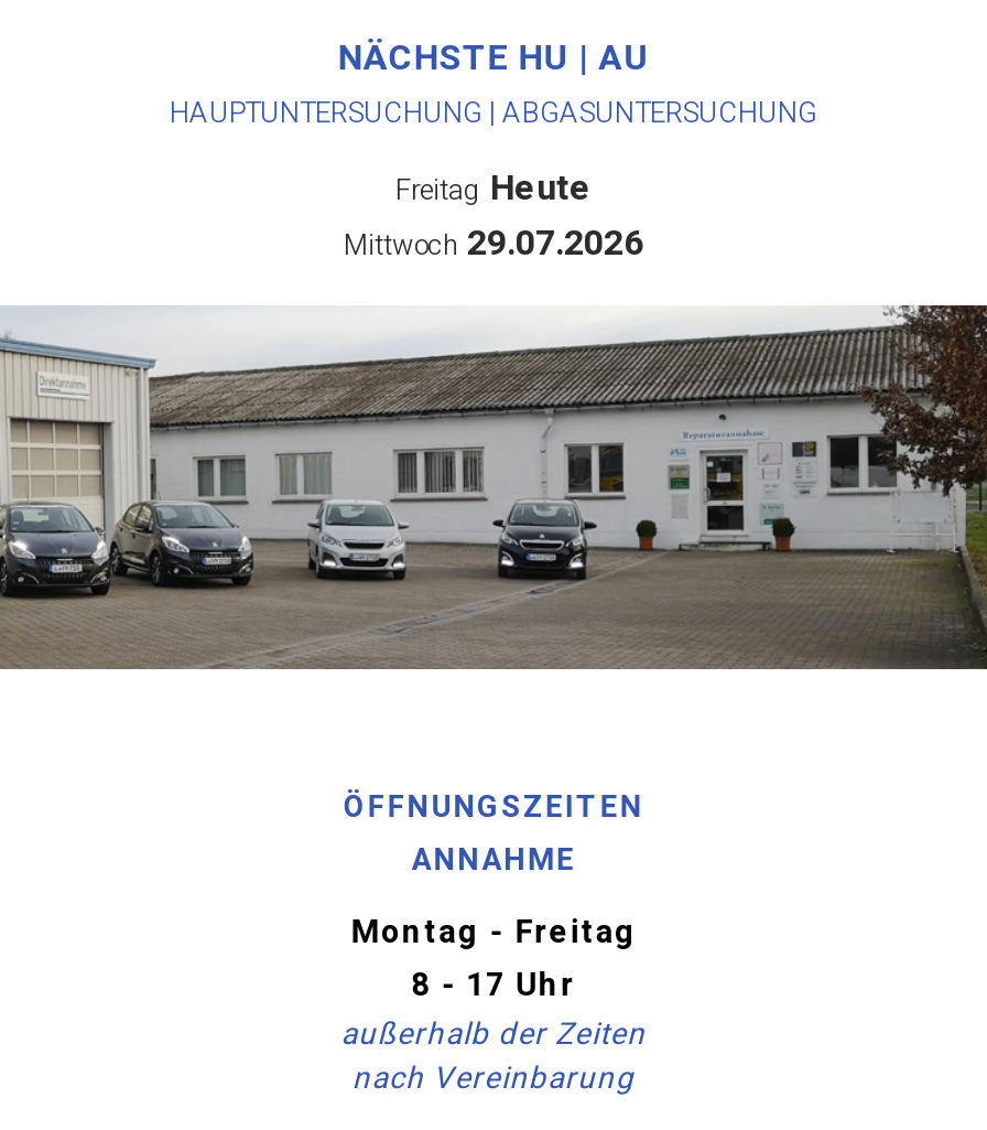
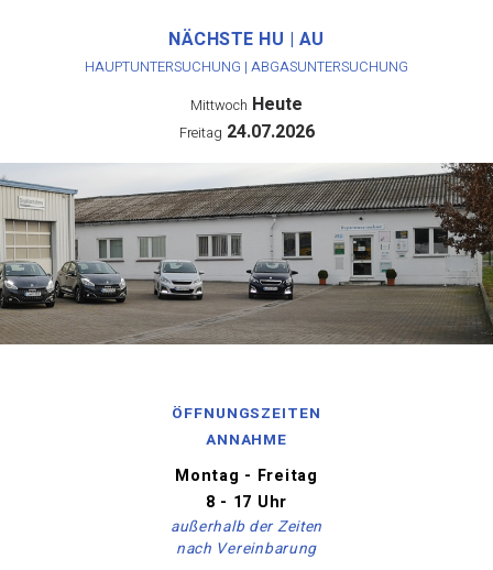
- Freitag Heute
- Mittwoch 29.07.2026
+ Mittwoch Heute
+ Freitag 24.07.2026
